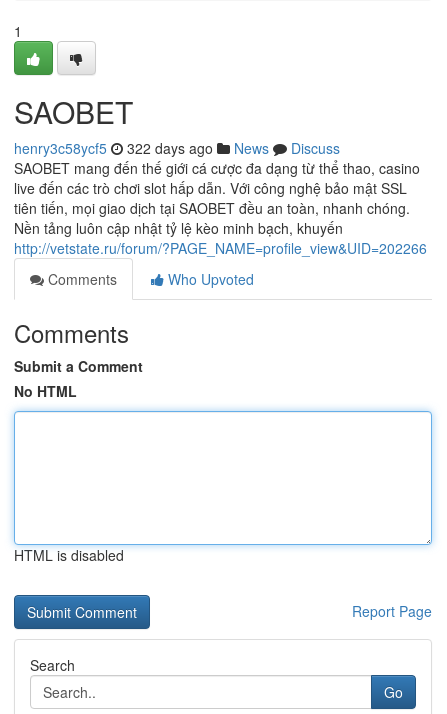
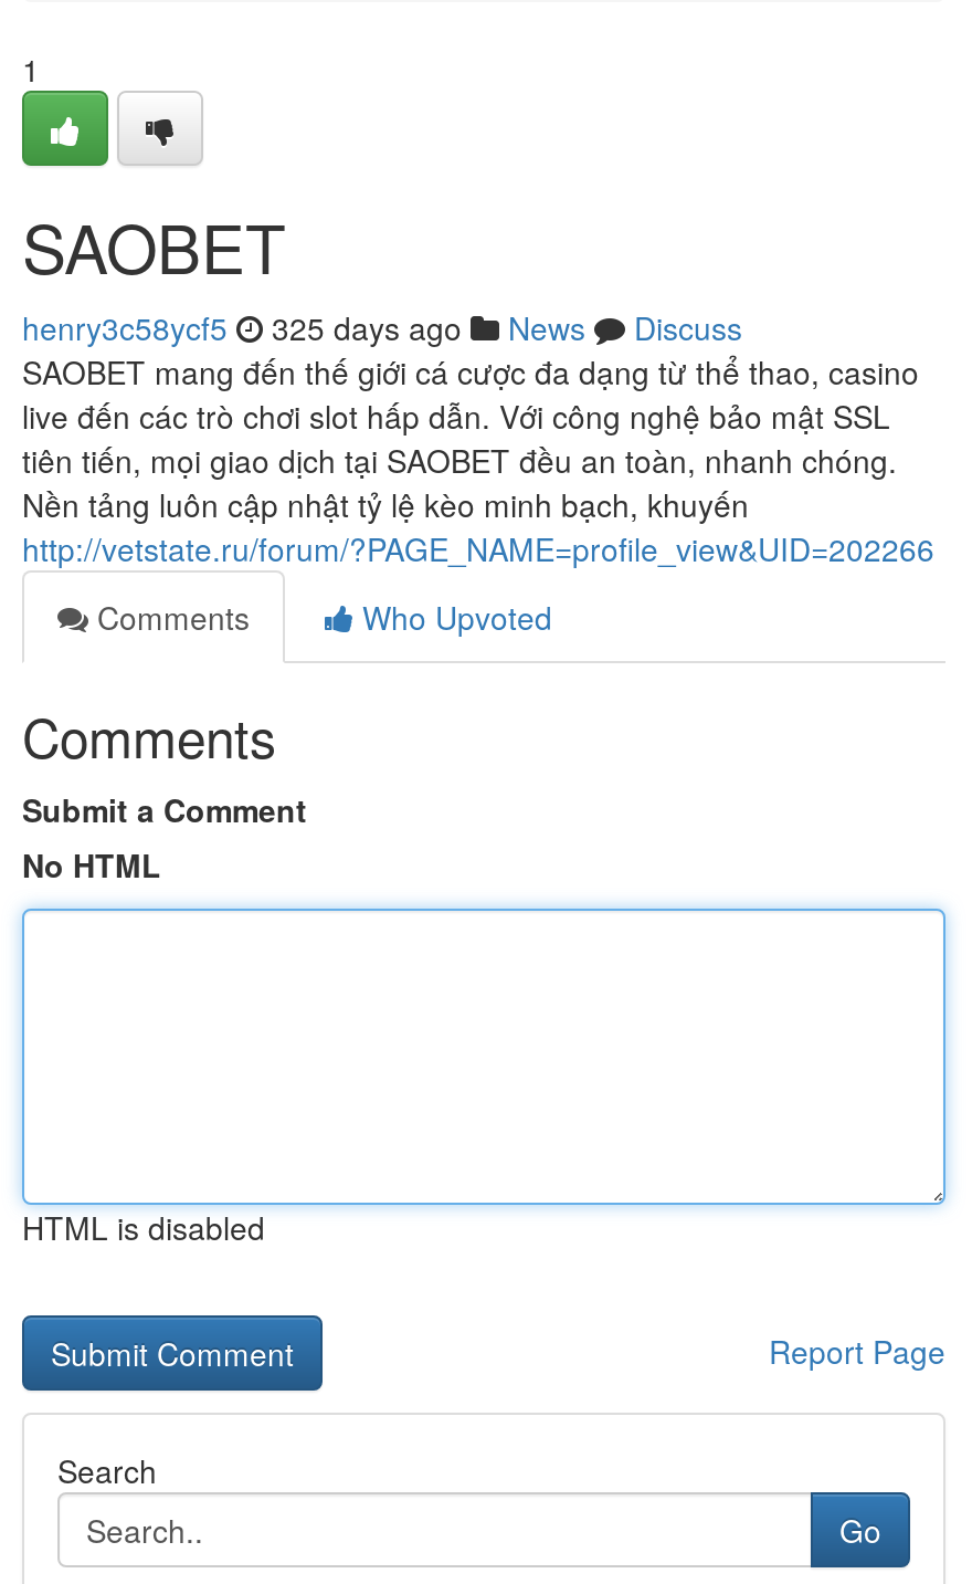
- henry3c58ycf5 322 days ago News Discuss
+ henry3c58ycf5 325 days ago News Discuss
